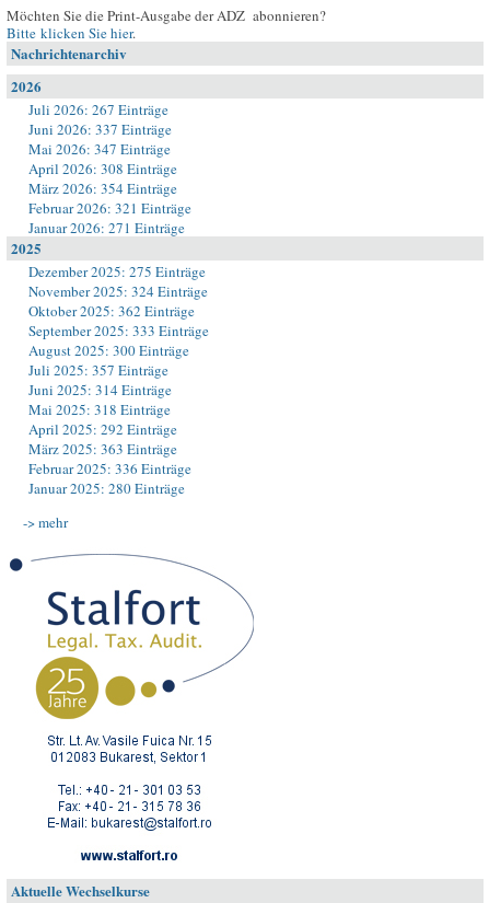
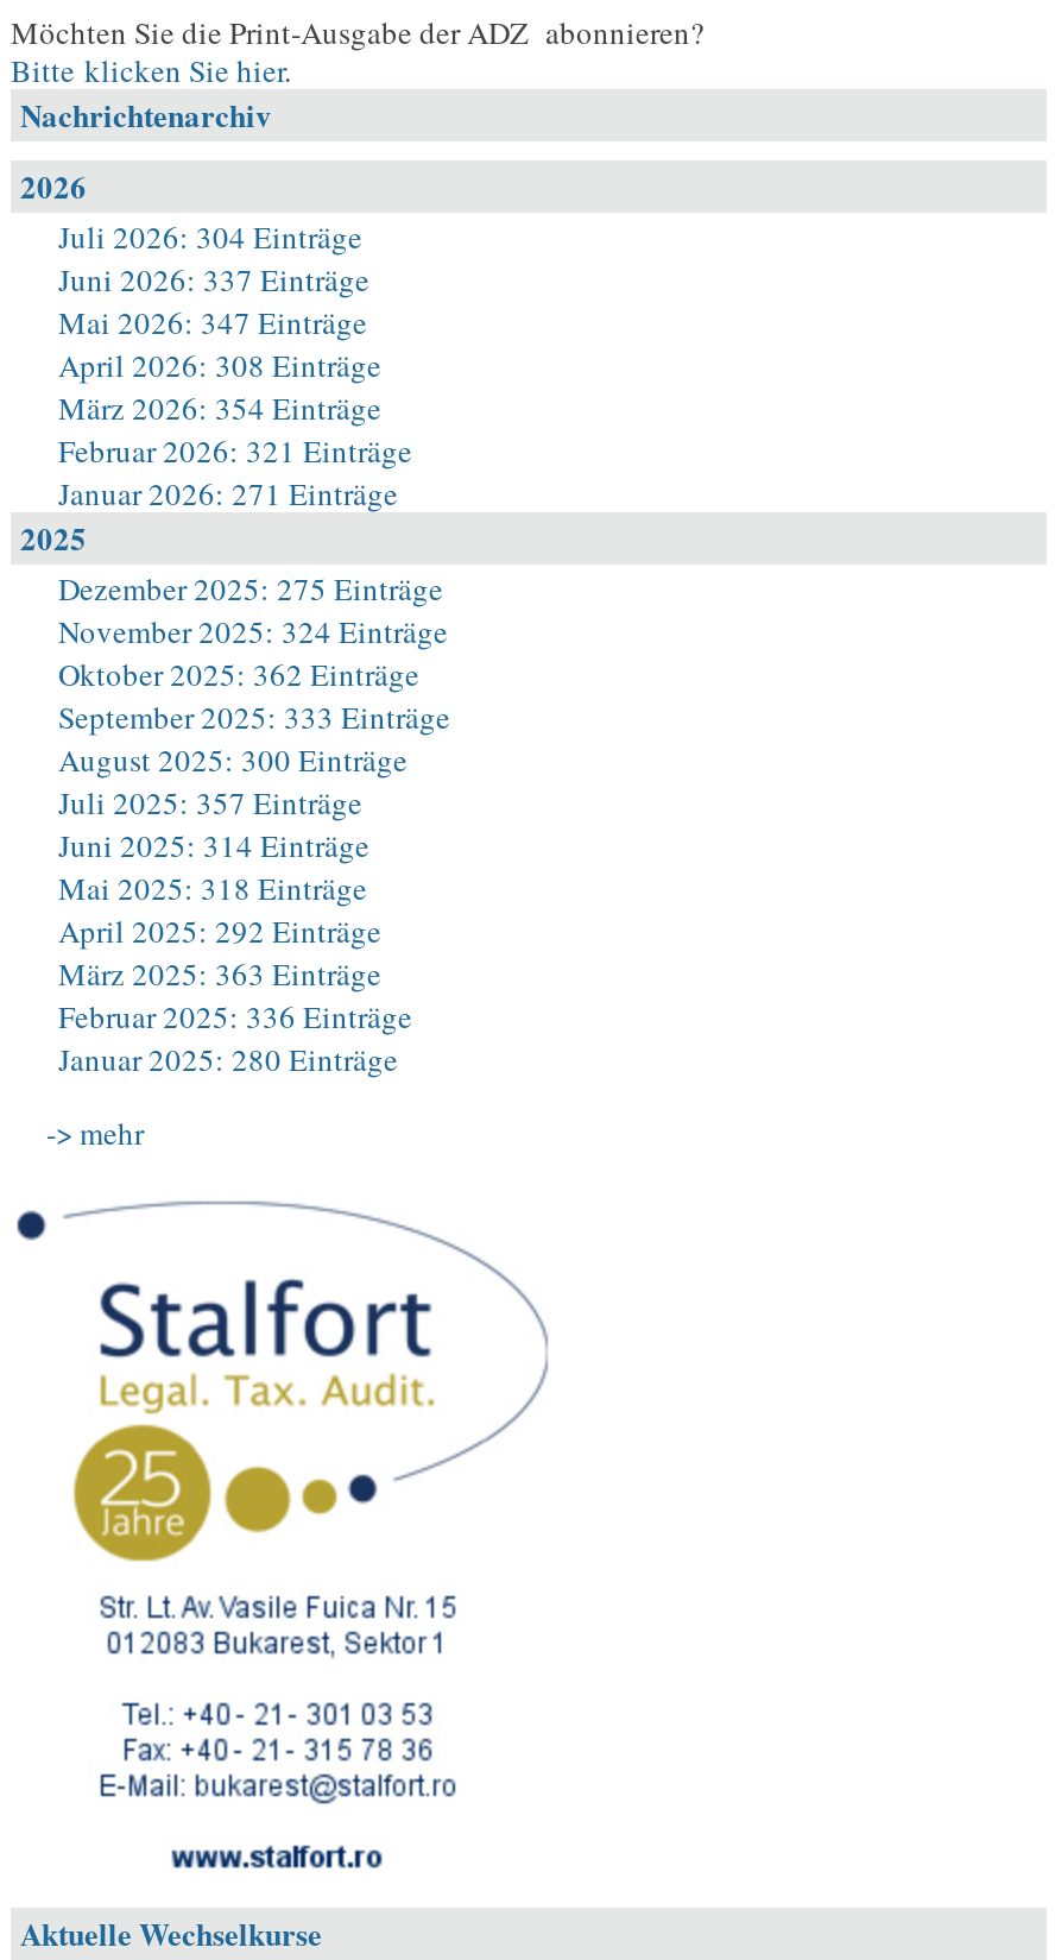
- Juli 2026: 267 Einträge
+ Juli 2026: 304 Einträge
